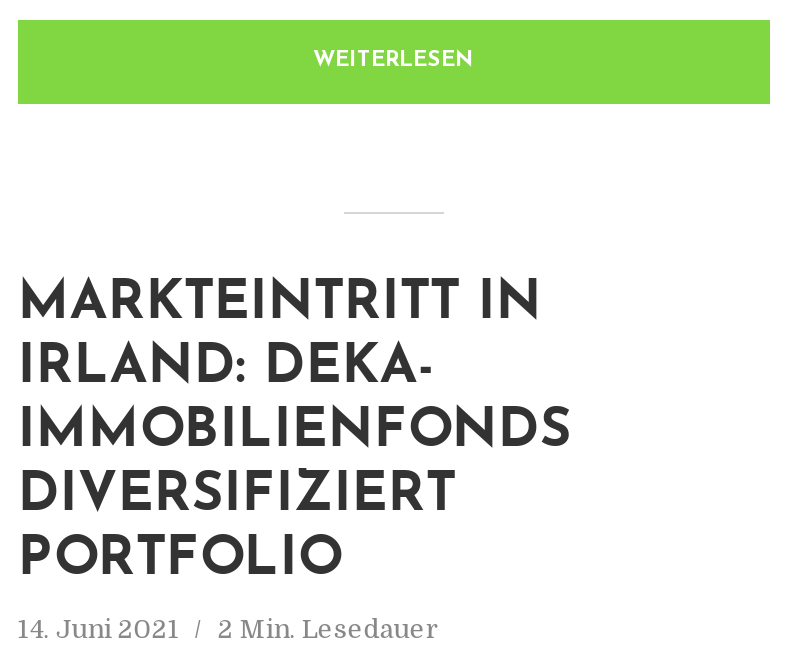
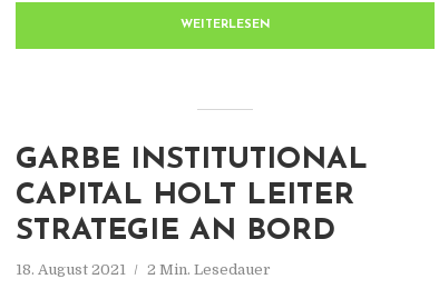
- MARKTEINTRITT IN
- IRLAND: DEKA-
- IMMOBILIENFONDS
- DIVERSIFIZIERT
- PORTFOLIO
+ GARBE INSTITUTIONAL
+ CAPITAL HOLT LEITER
+ STRATEGIE AN BORD

- 14. Juni 2021 2 Min. Lesedauer
+ 18. August 2021 2 Min. Lesedauer
